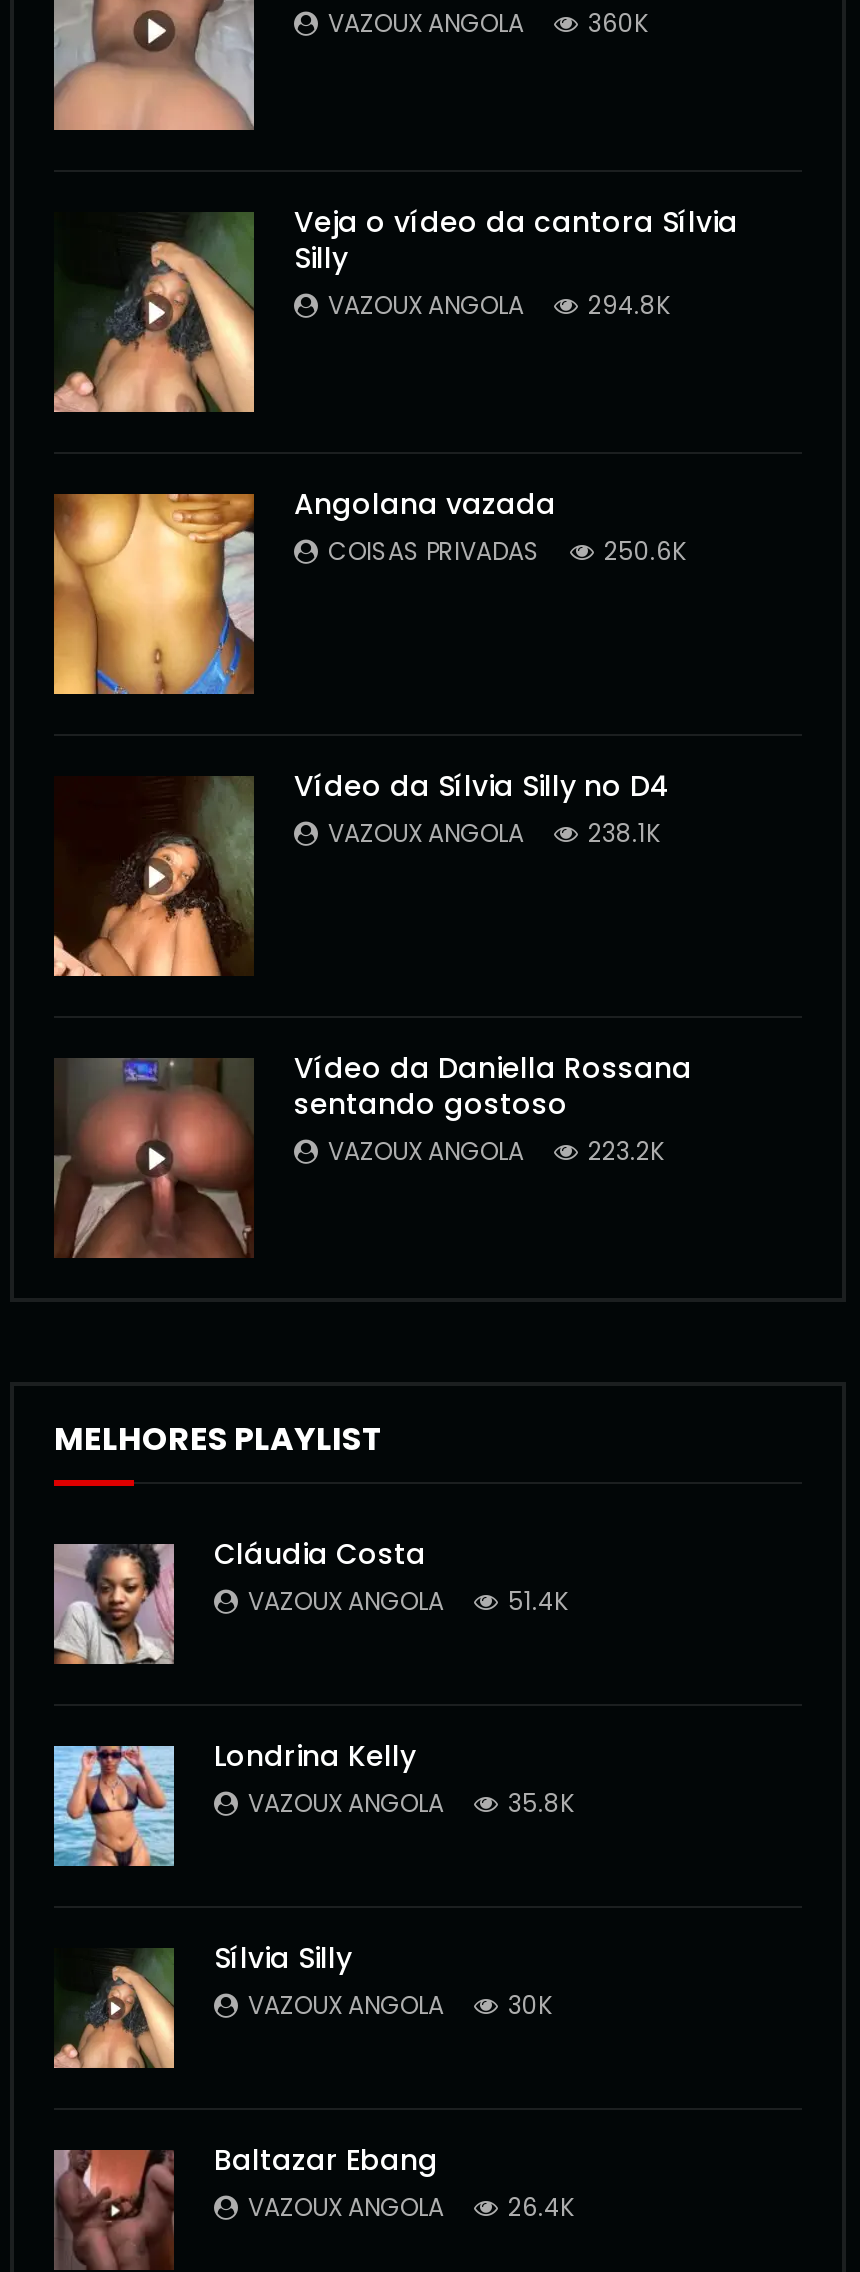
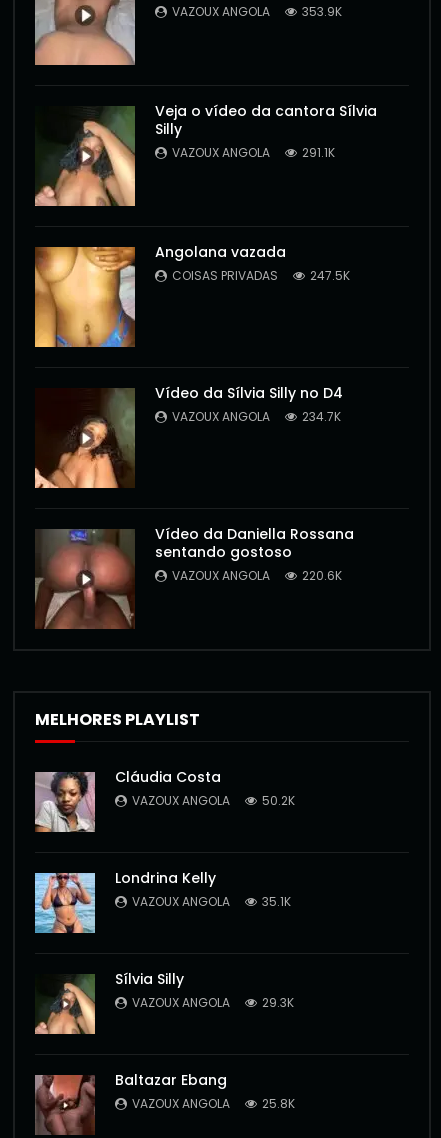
- VAZOUX ANGOLA 360K
+ VAZOUX ANGOLA 353.9K

- VAZOUX ANGOLA 294.8K
+ VAZOUX ANGOLA 291.1K

- COISAS PRIVADAS 250.6K
+ COISAS PRIVADAS 247.5K

- VAZOUX ANGOLA 238.1K
+ VAZOUX ANGOLA 234.7K

- VAZOUX ANGOLA 223.2K
+ VAZOUX ANGOLA 220.6K

- VAZOUX ANGOLA 51.4K
+ VAZOUX ANGOLA 50.2K

- VAZOUX ANGOLA 35.8K
+ VAZOUX ANGOLA 35.1K

- VAZOUX ANGOLA 30K
+ VAZOUX ANGOLA 29.3K

- VAZOUX ANGOLA 26.4K
+ VAZOUX ANGOLA 25.8K
